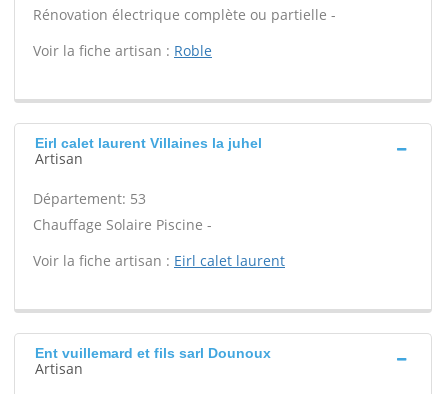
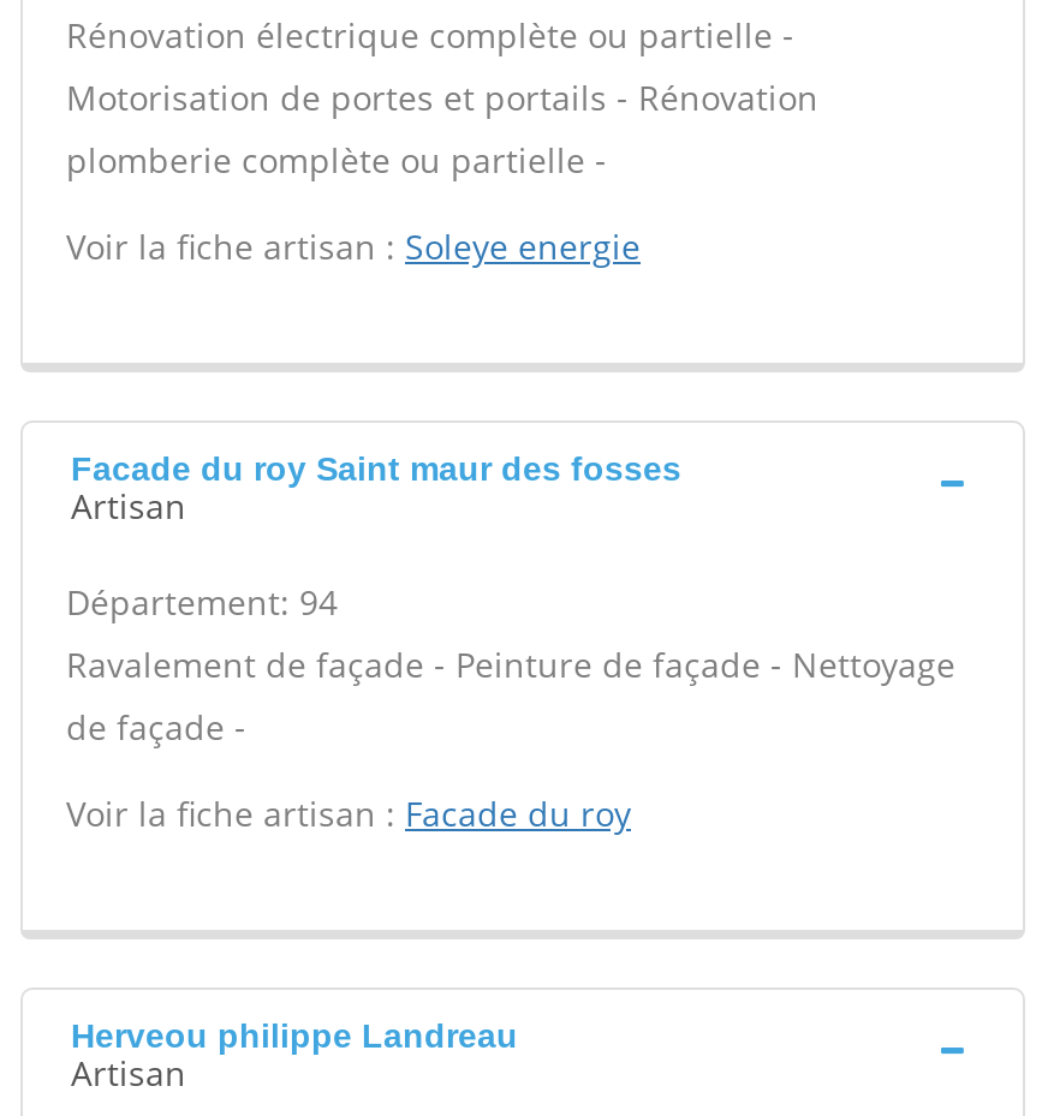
- Voir la fiche artisan : Roble
+ Motorisation de portes et portails - Rénovation
+ plomberie complète ou partielle -
+ Voir la fiche artisan : Soleye energie

- Eirl calet laurent Villaines la juhel
+ Facade du roy Saint maur des fosses

- Département: 53
- Chauffage Solaire Piscine -
+ Département: 94
+ Ravalement de façade - Peinture de façade - Nettoyage
+ de façade -

- Voir la fiche artisan : Eirl calet laurent
+ Voir la fiche artisan : Facade du roy

- Ent vuillemard et fils sarl Dounoux
+ Herveou philippe Landreau
